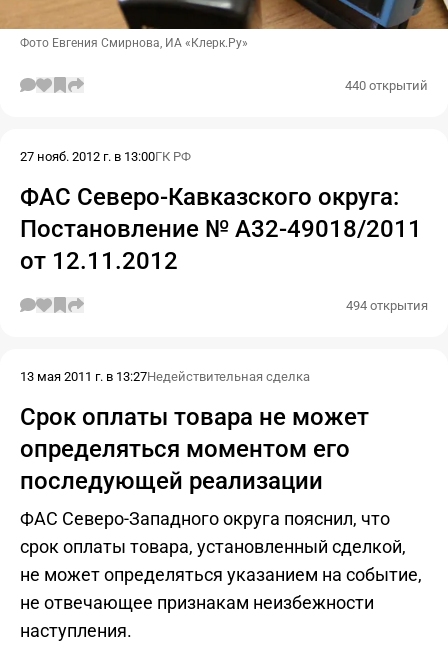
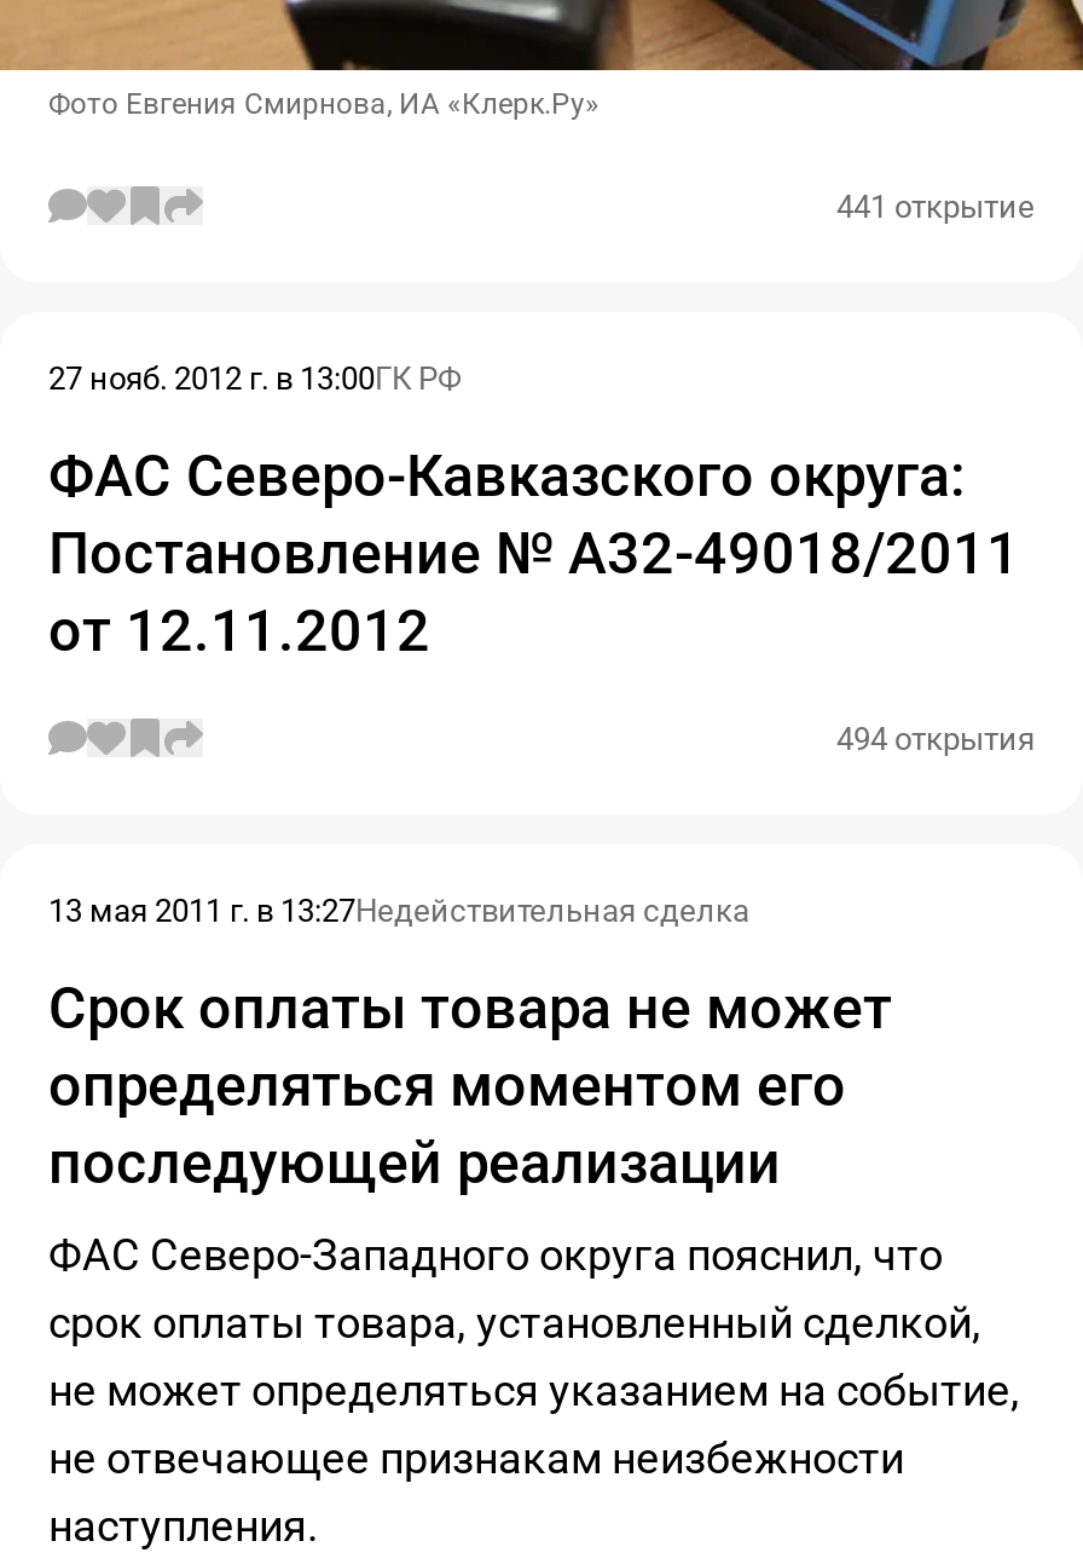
- 440 открытий
+ 441 открытие
